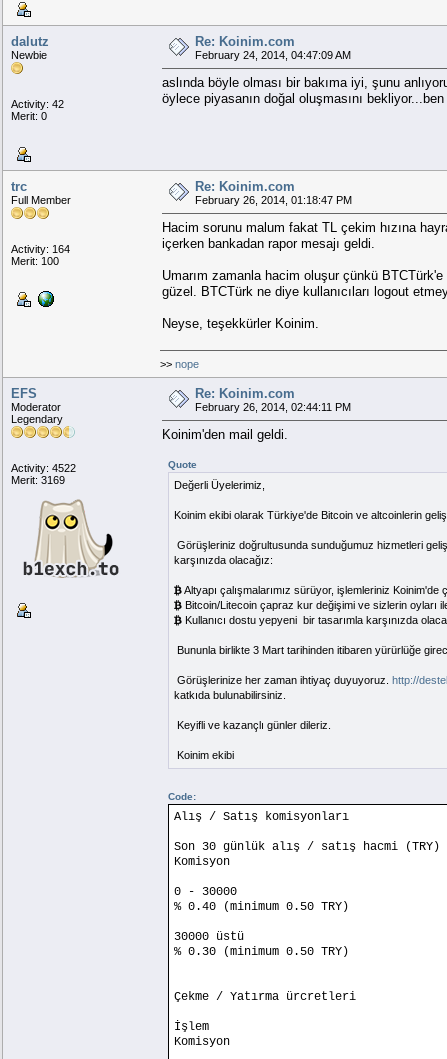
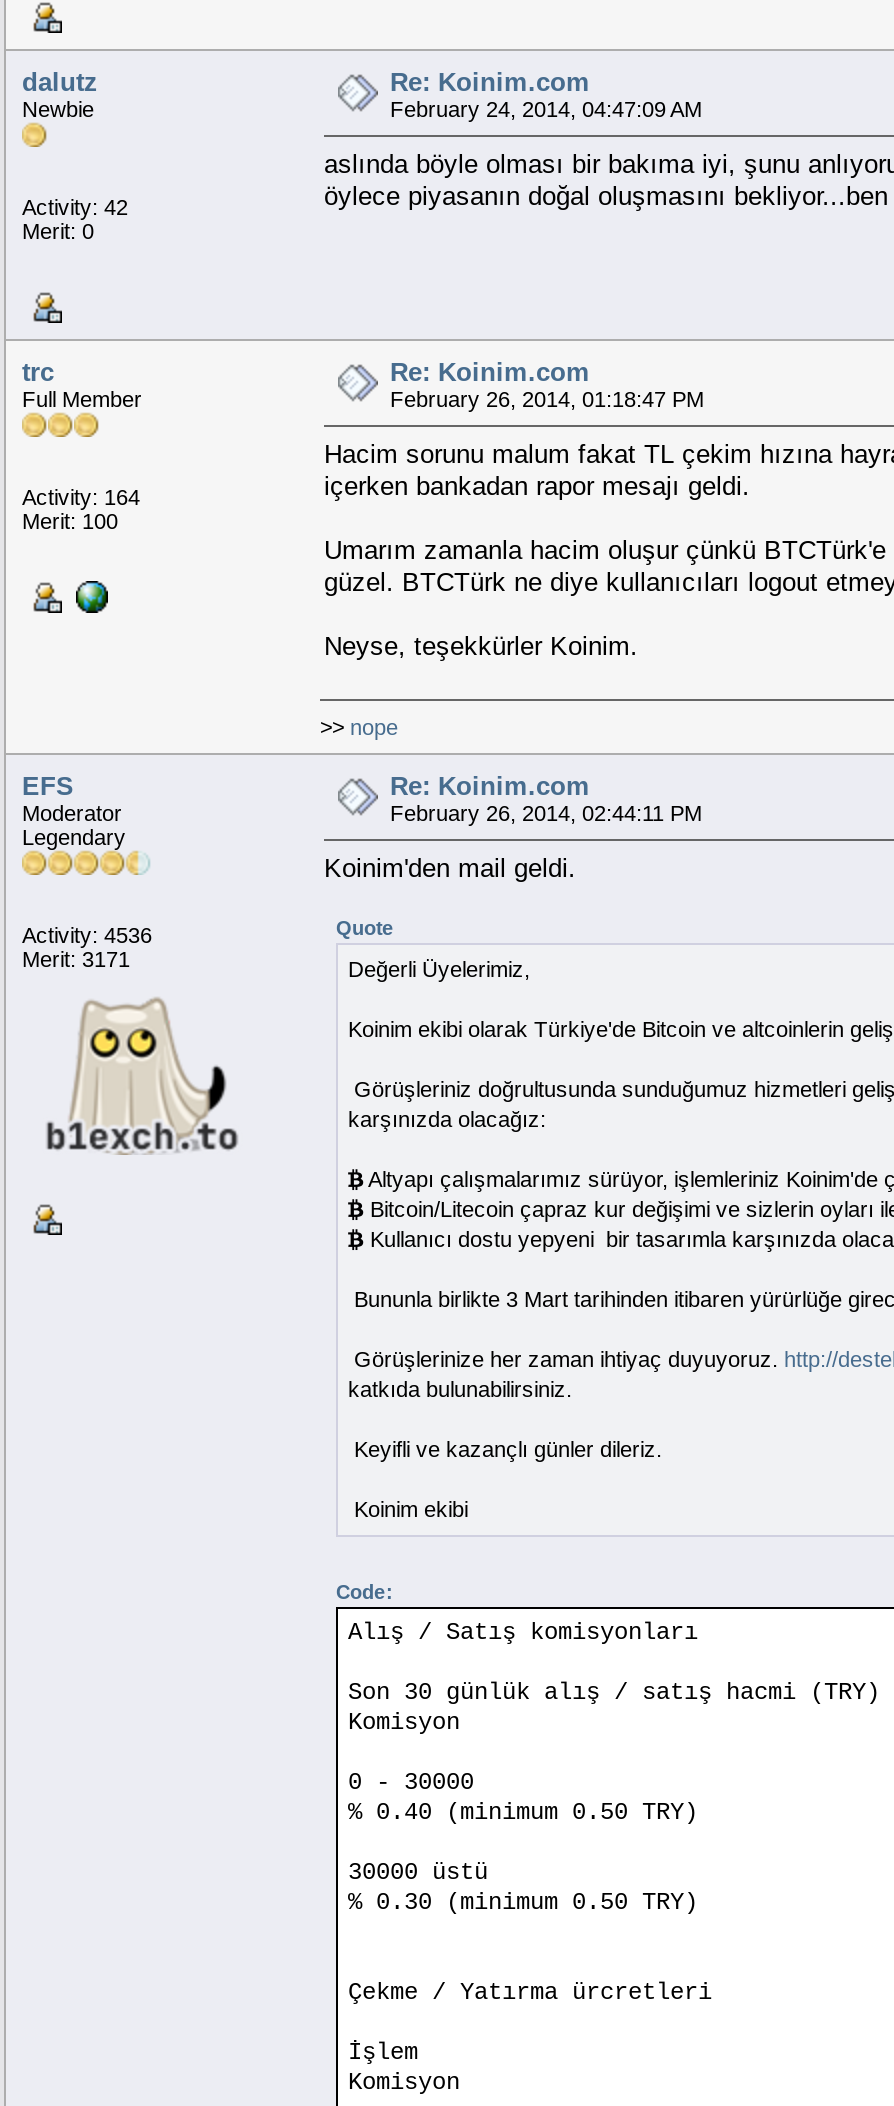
- Activity: 4522
+ Activity: 4536

- Merit: 3169
+ Merit: 3171
